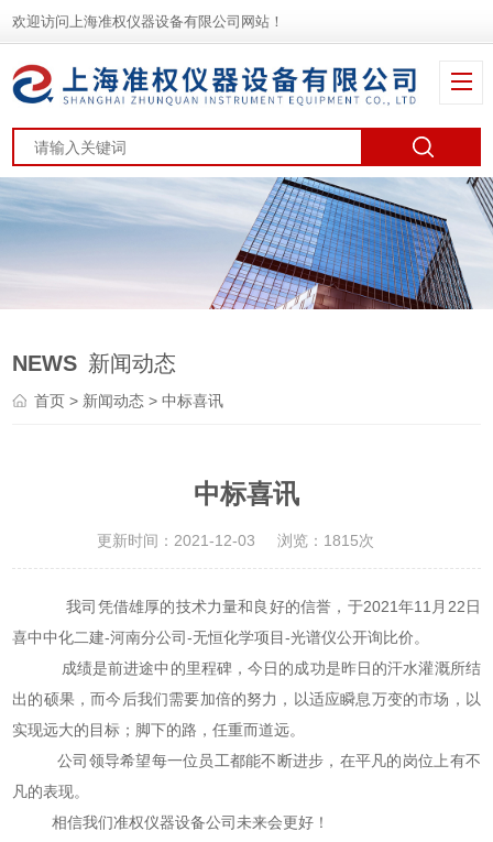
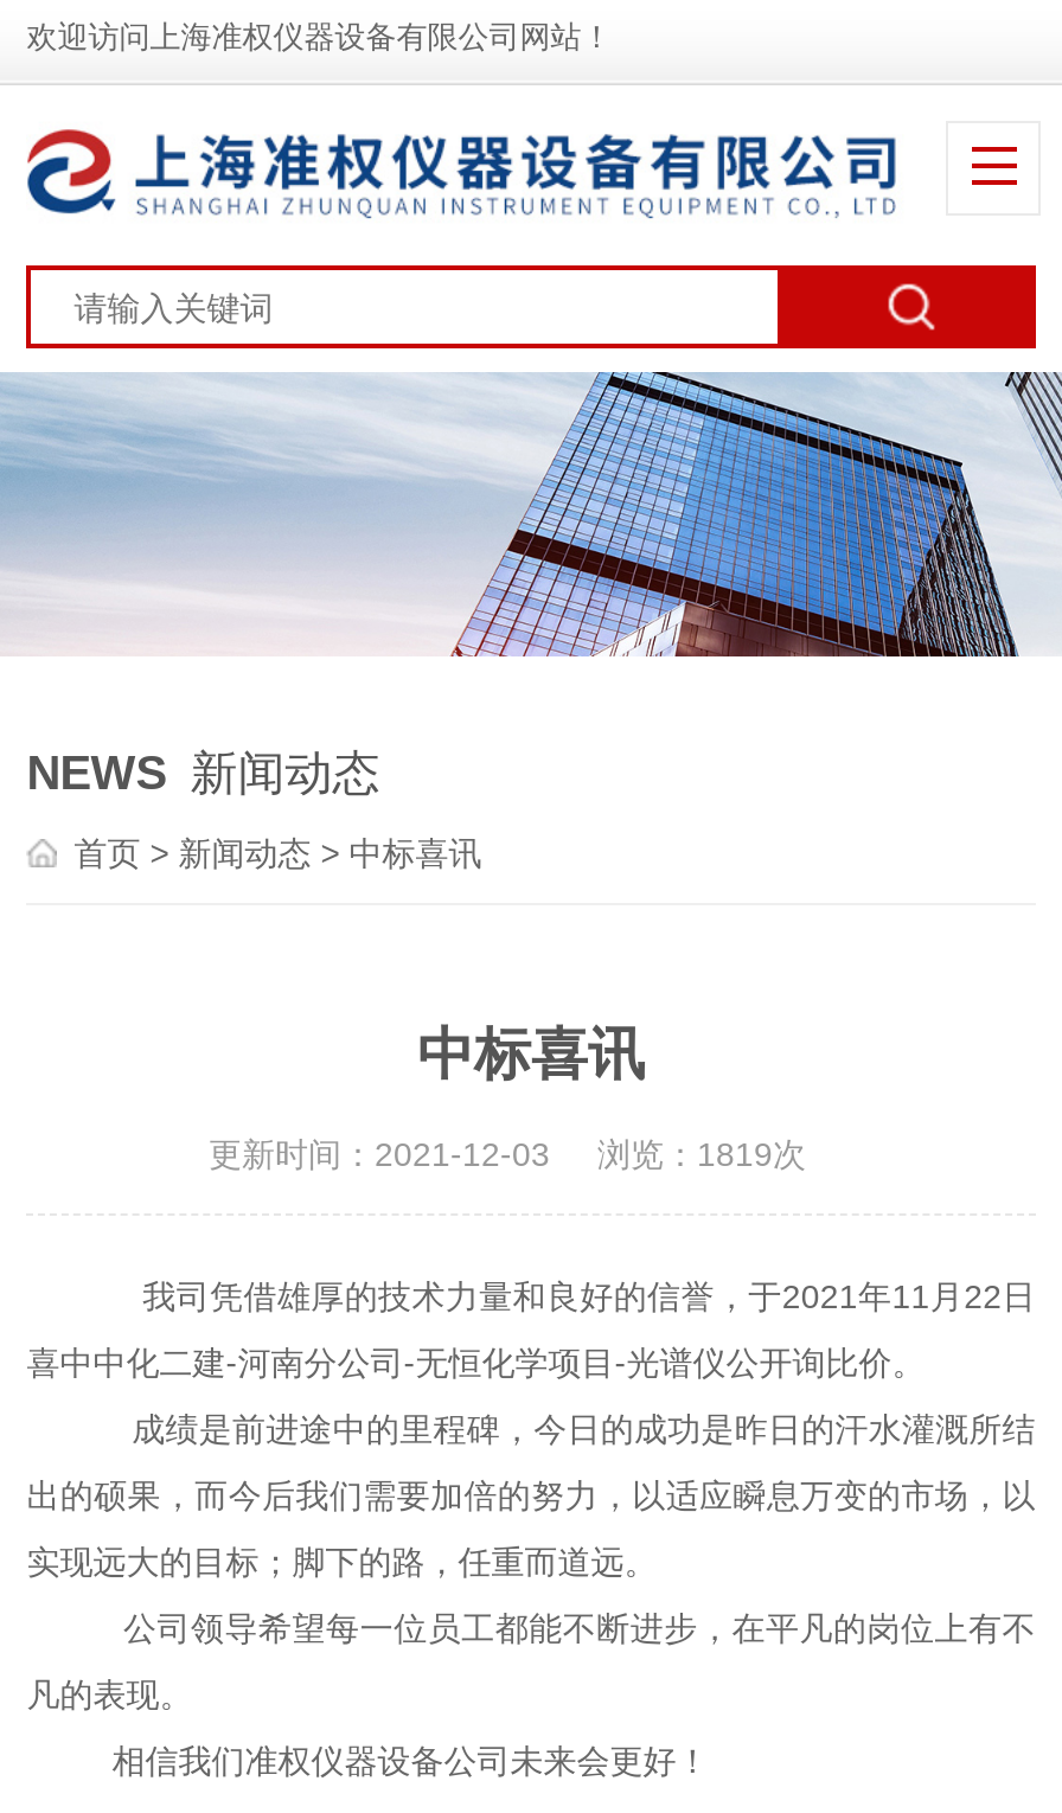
- 更新时间：2021-12-03 浏览：1815次
+ 更新时间：2021-12-03 浏览：1819次
